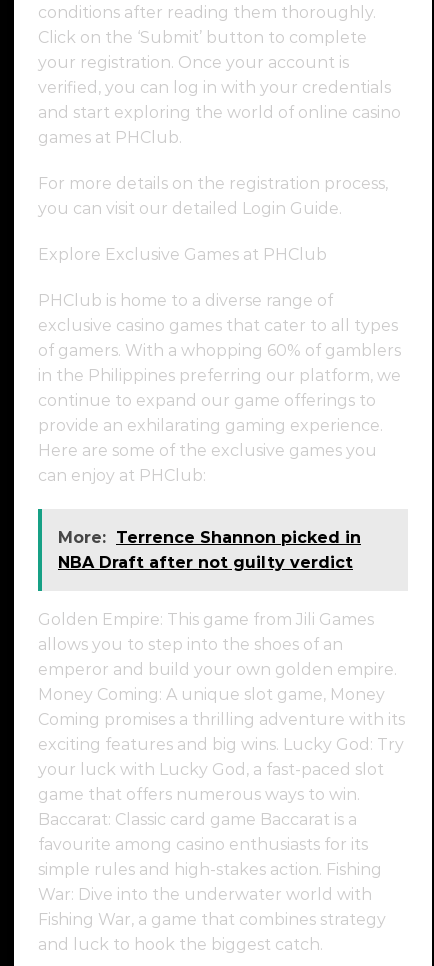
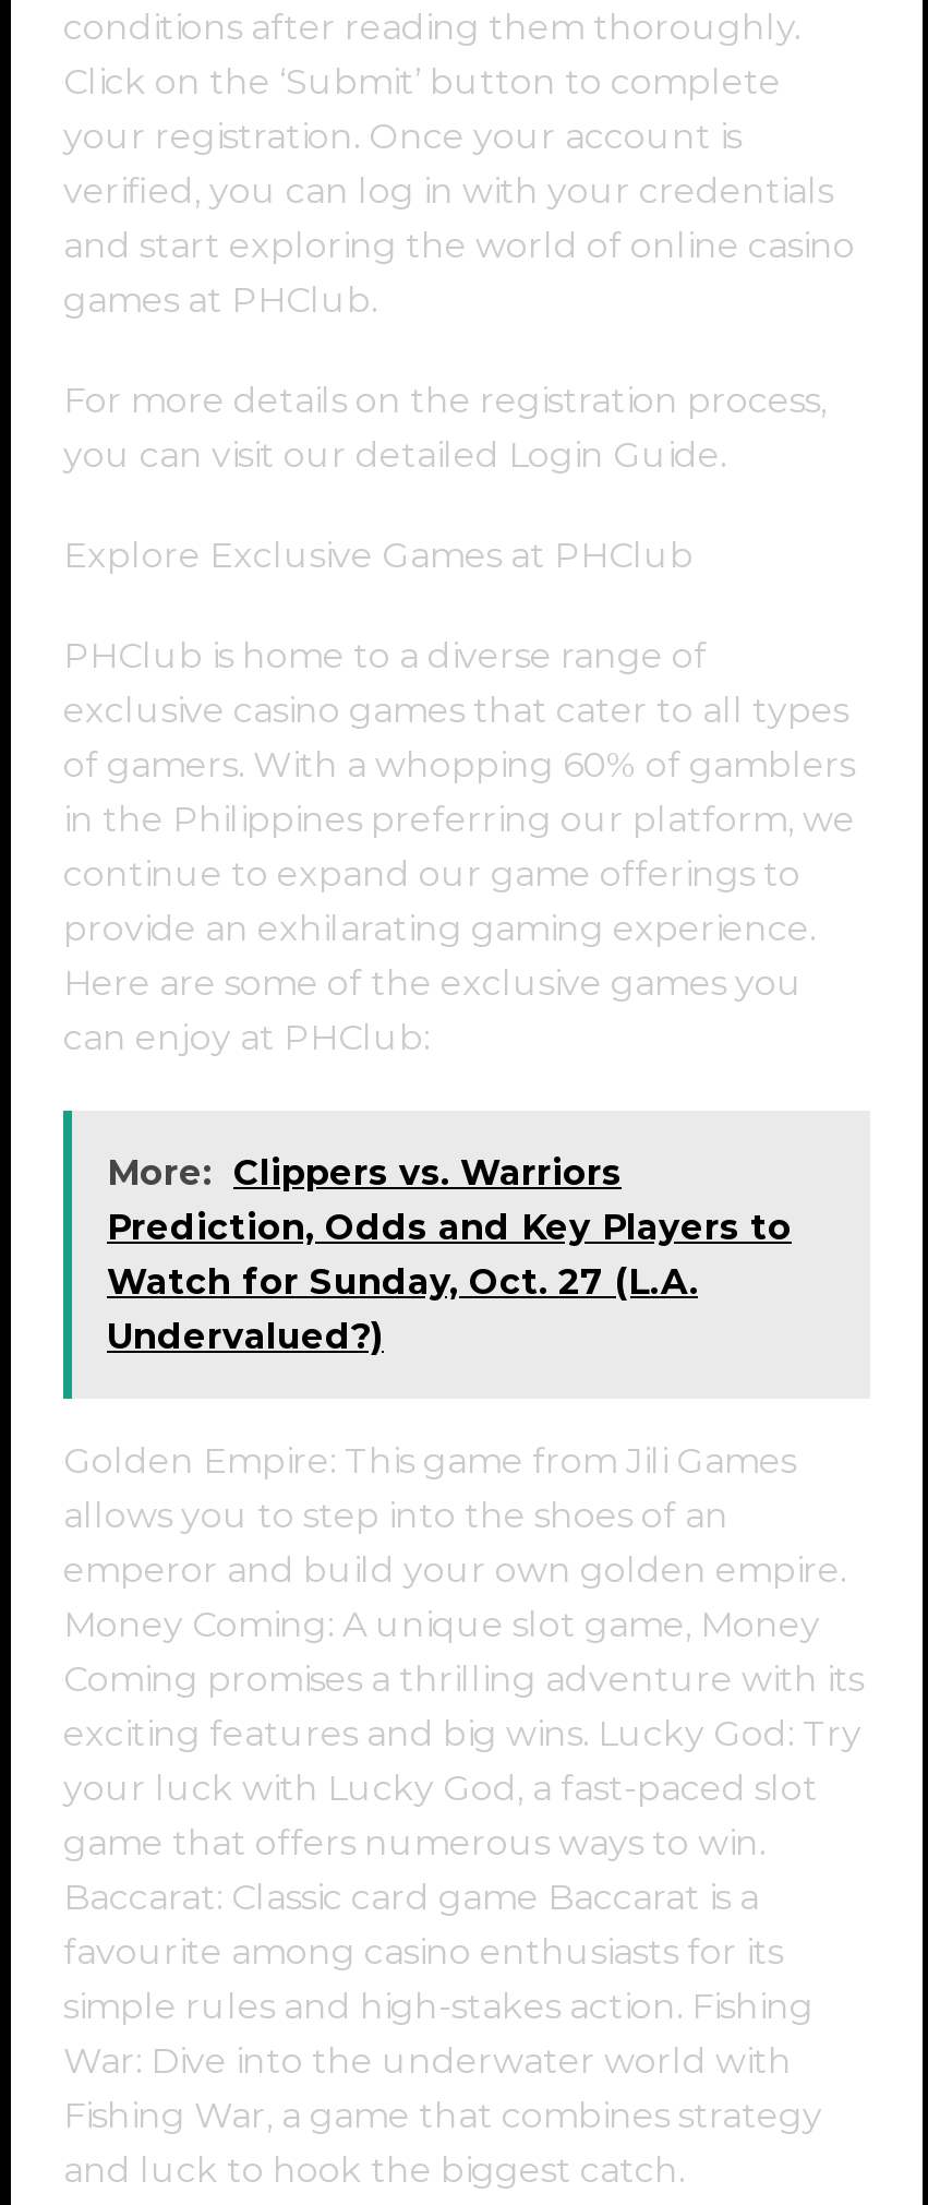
- More: Terrence Shannon picked in
- NBA Draft after not guilty verdict
+ More: Clippers vs. Warriors
+ Prediction, Odds and Key Players to
+ Watch for Sunday, Oct. 27 (L.A.
+ Undervalued?)
